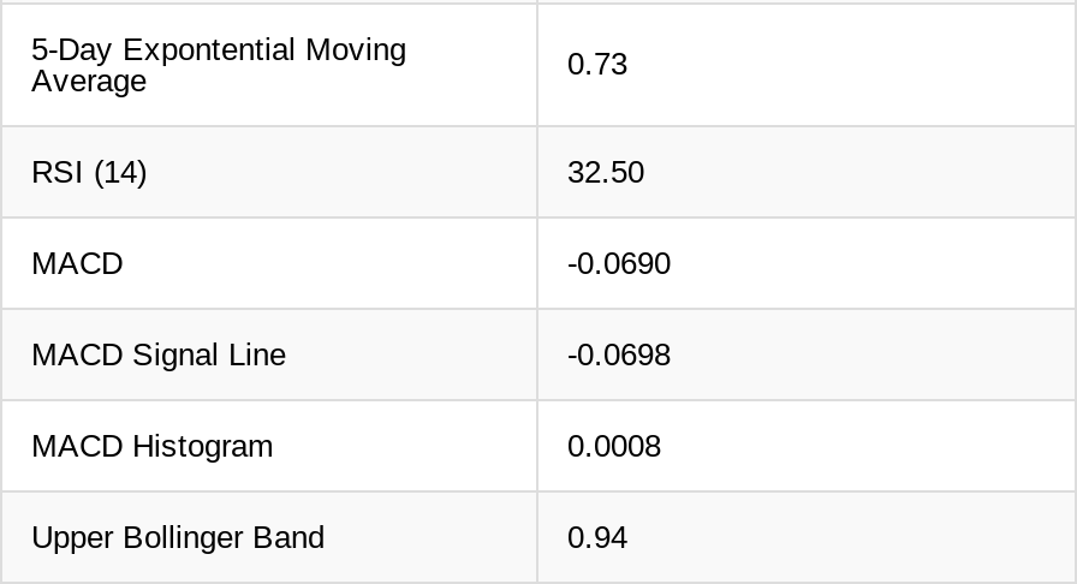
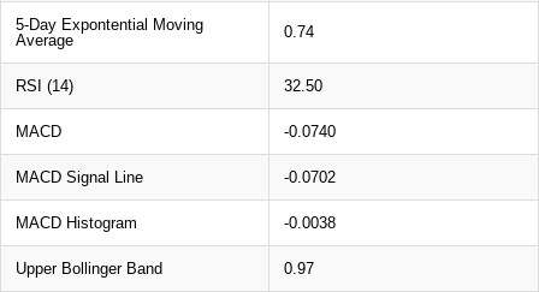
- 0.73
+ 0.74

- -0.0690
+ -0.0740

- -0.0698
+ -0.0702

- 0.0008
+ -0.0038

- 0.94
+ 0.97
